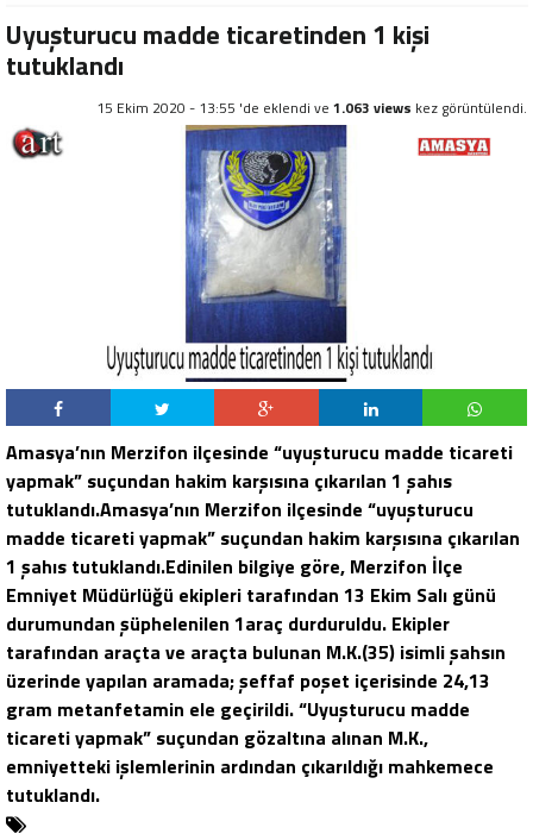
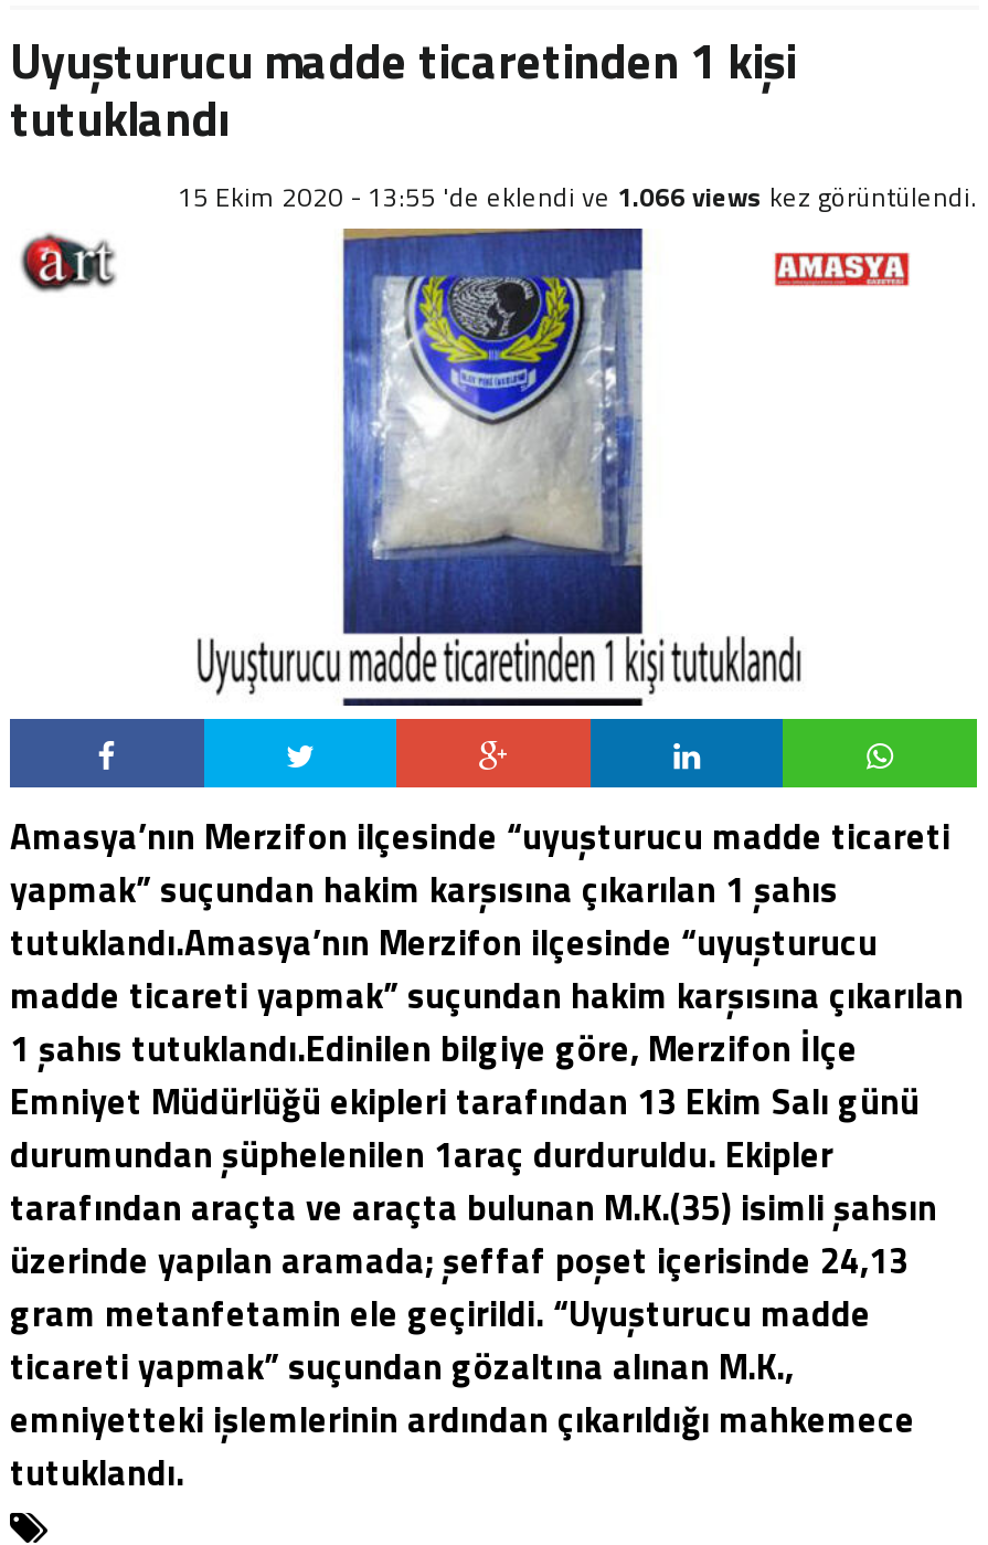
- 15 Ekim 2020 - 13:55 'de eklendi ve 1.063 views kez görüntülendi.
+ 15 Ekim 2020 - 13:55 'de eklendi ve 1.066 views kez görüntülendi.
